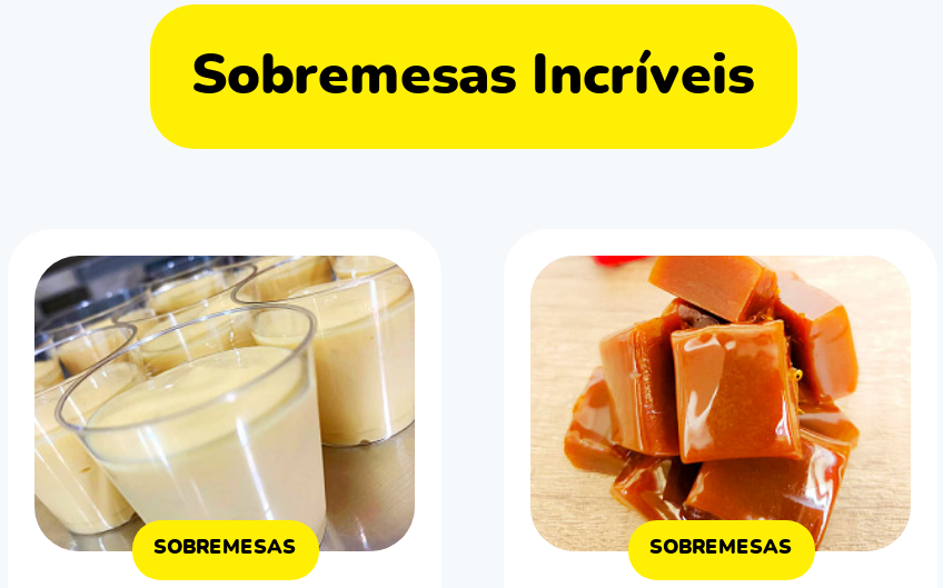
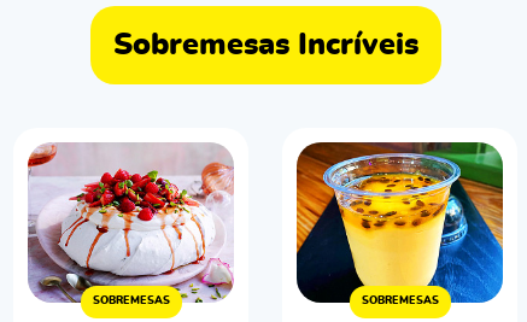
- [image]
+ [image]

- [image]
+ [image]
